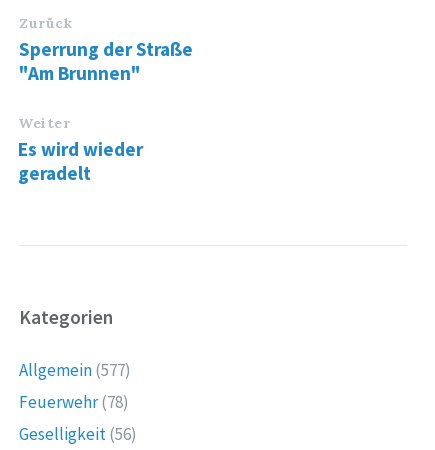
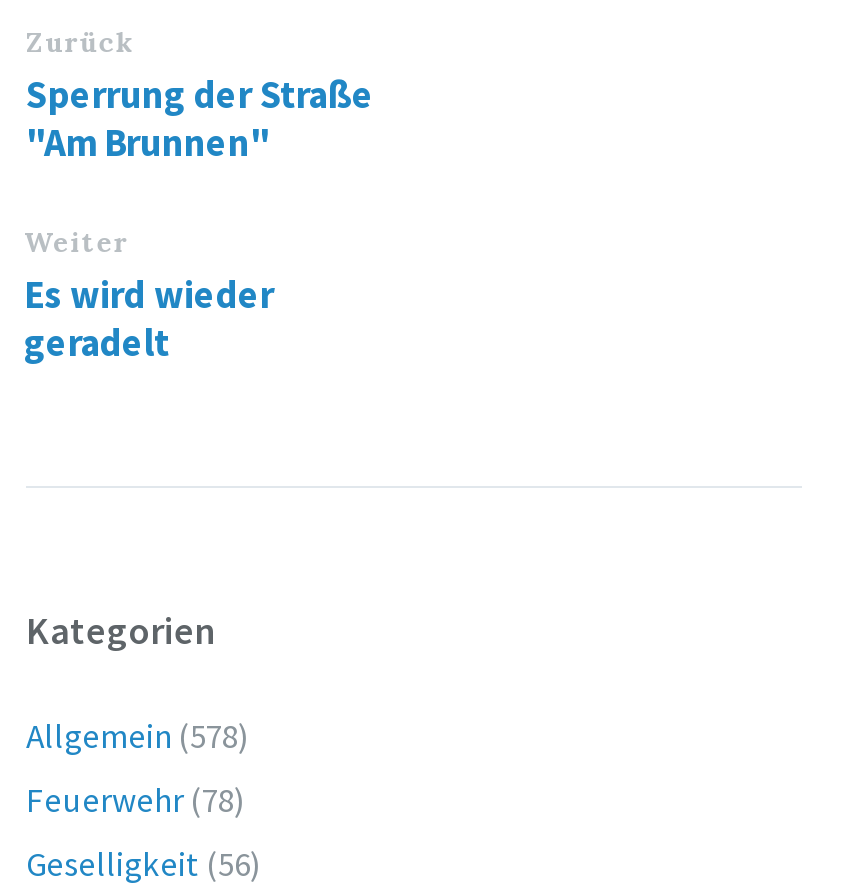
- Allgemein (577)
+ Allgemein (578)
